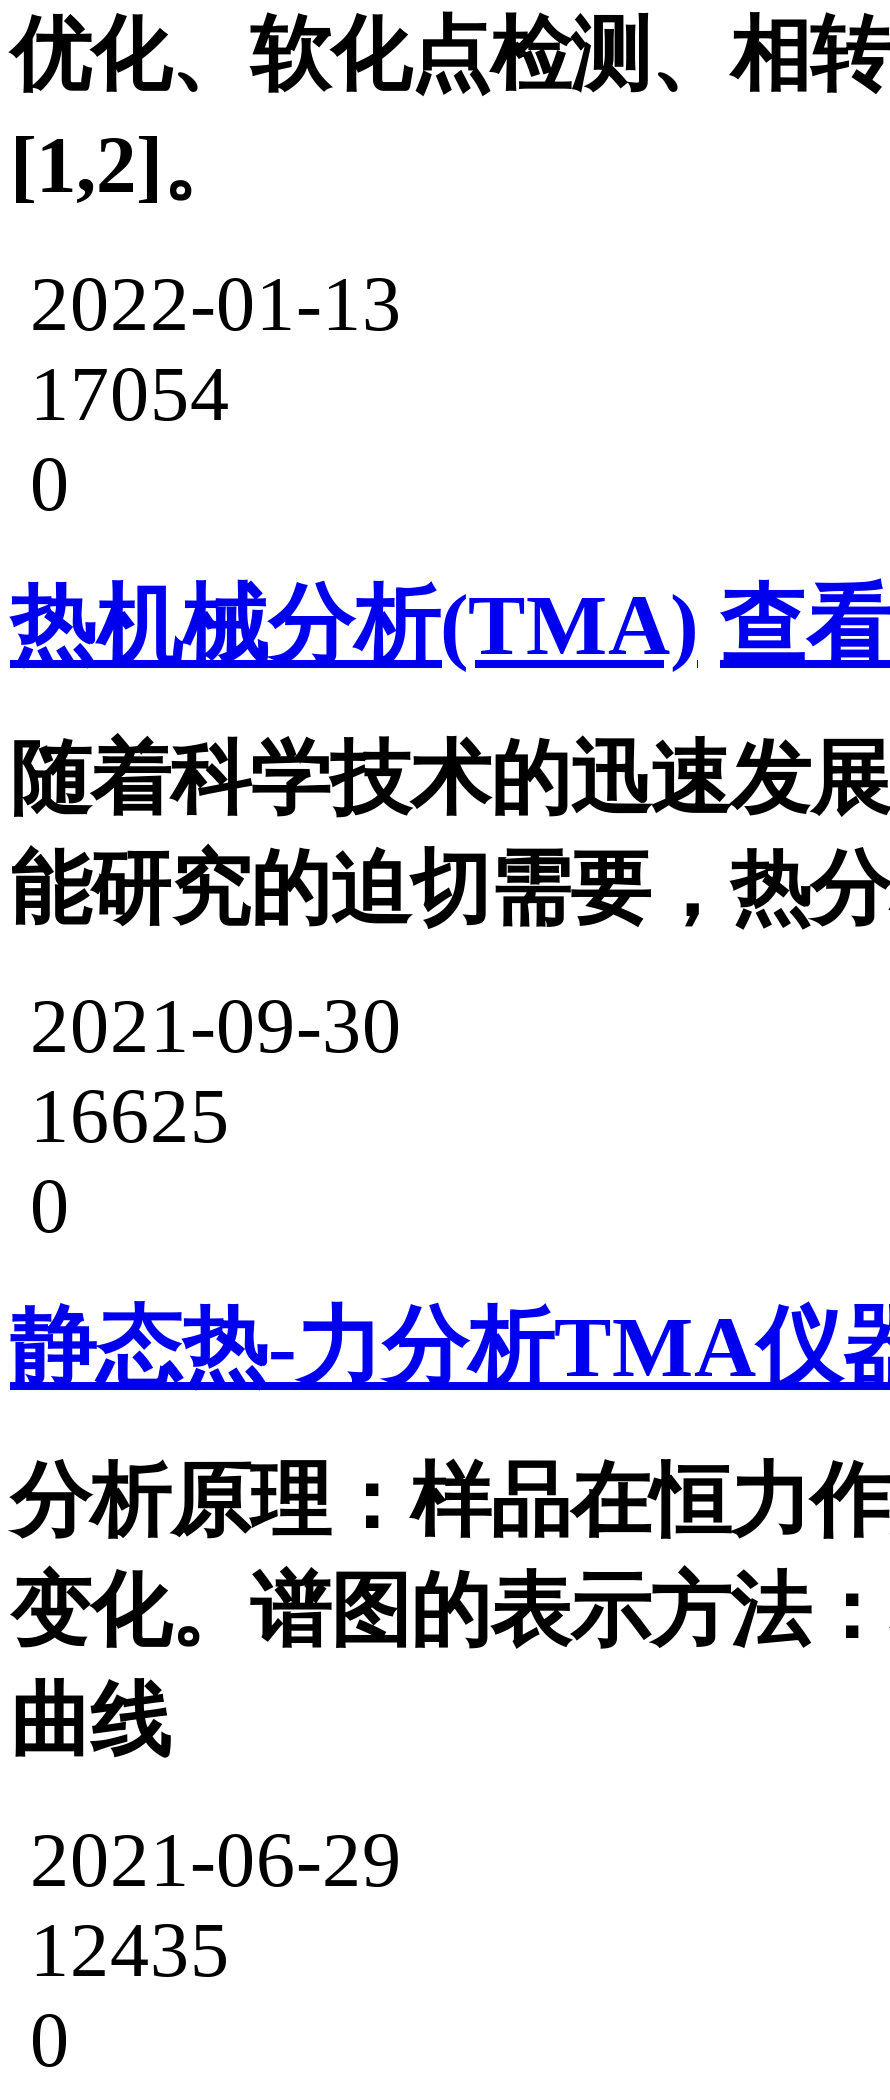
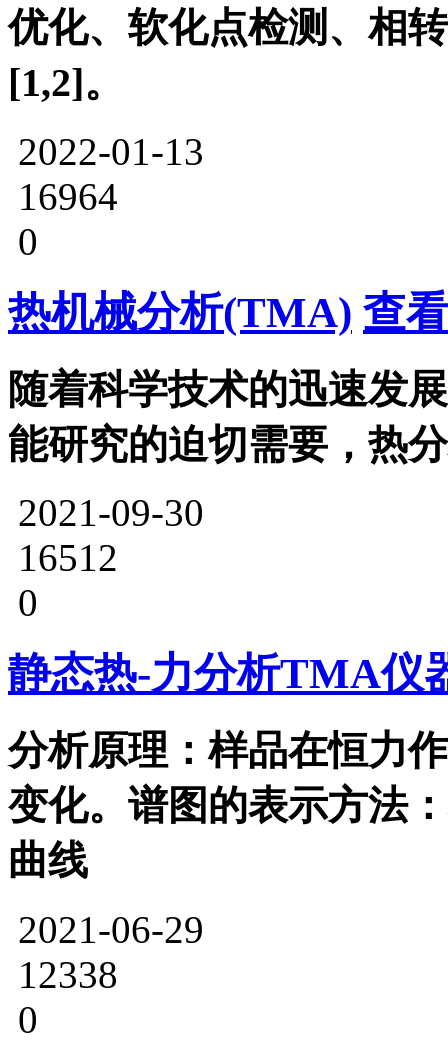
- 17054
+ 16964

- 16625
+ 16512

- 12435
+ 12338
